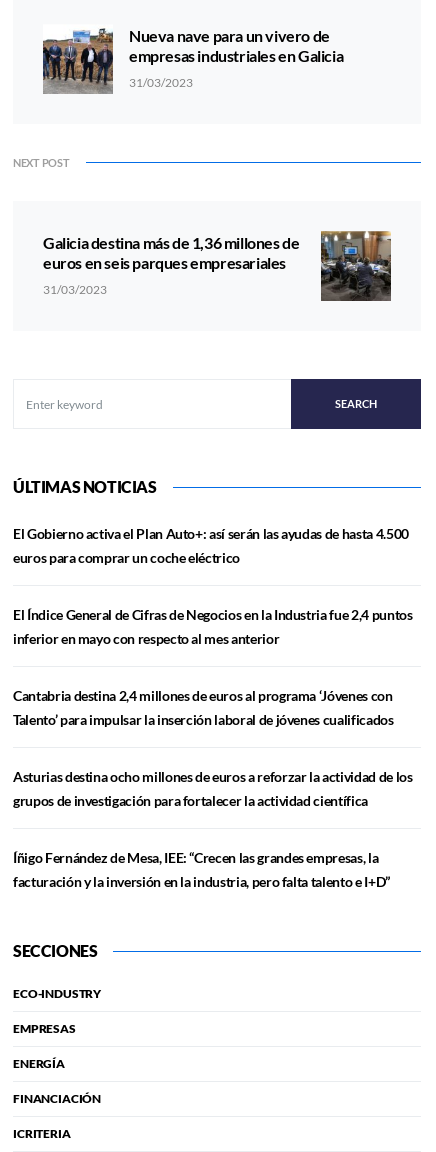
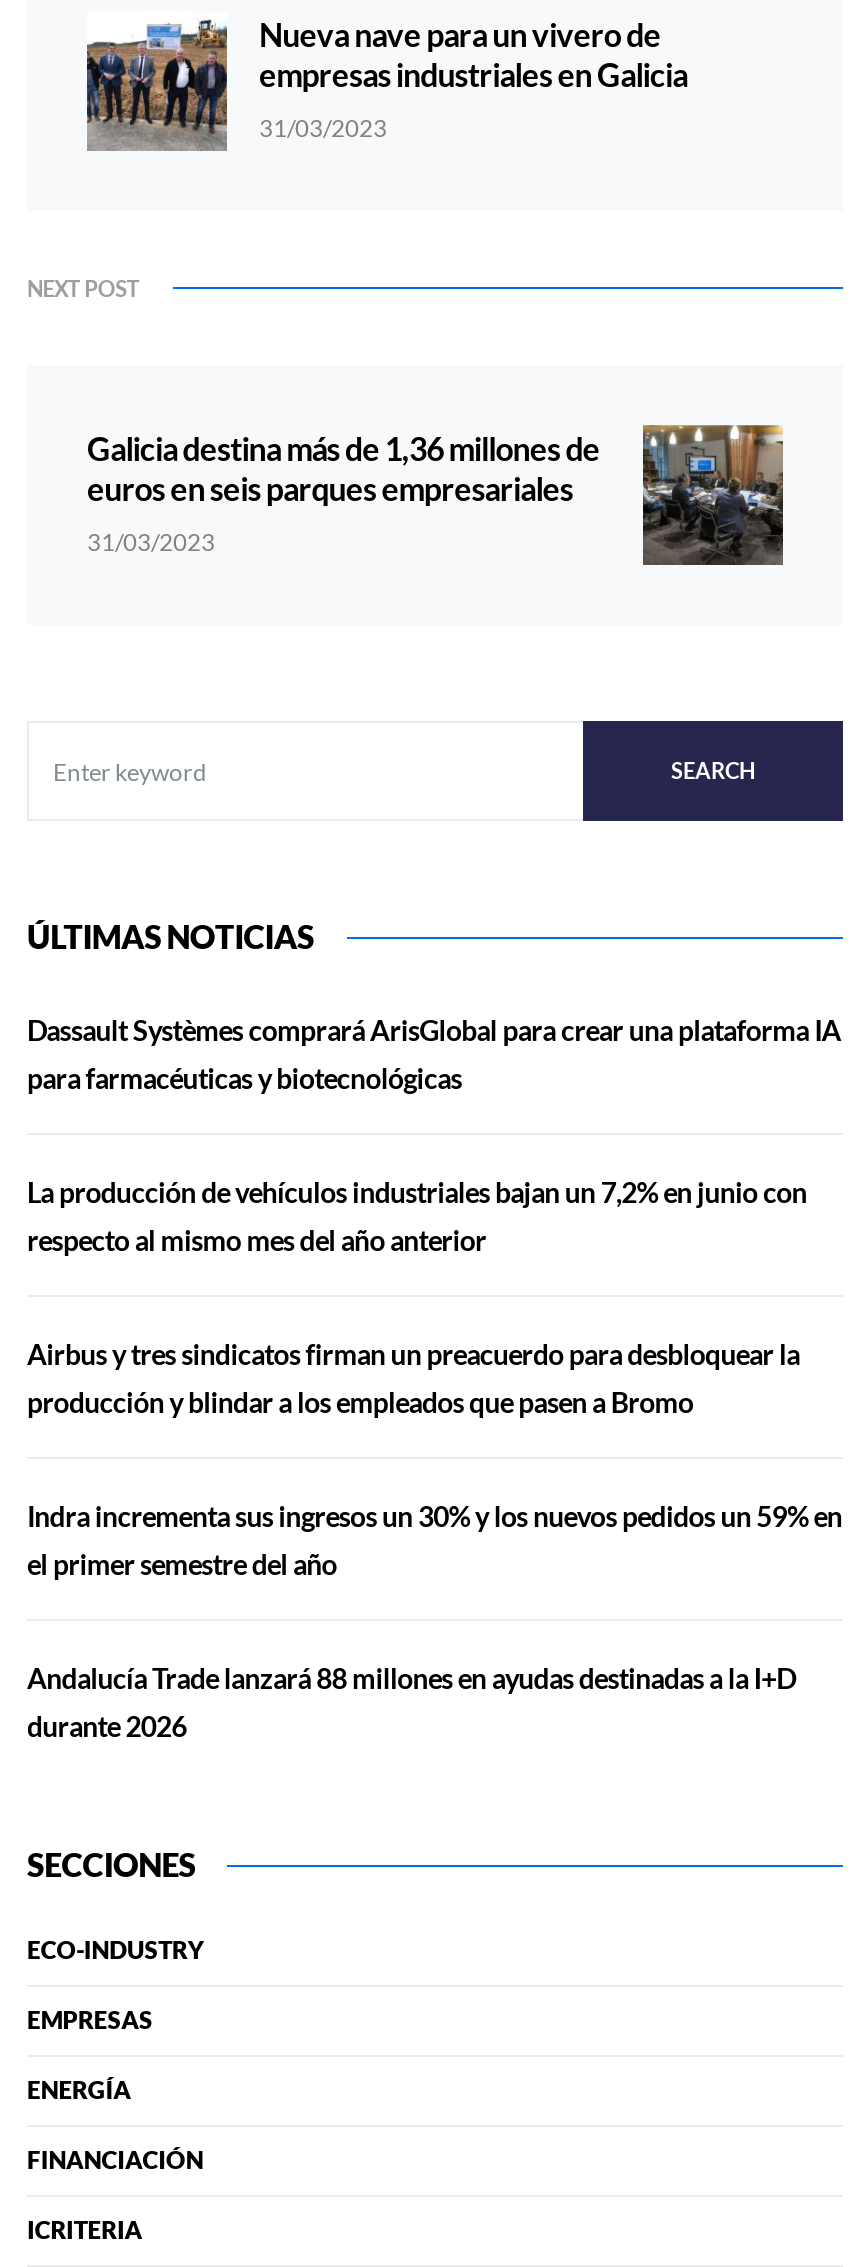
- El Gobierno activa el Plan Auto+: así serán las ayudas de hasta 4.500
- euros para comprar un coche eléctrico
+ Dassault Systèmes comprará ArisGlobal para crear una plataforma IA
+ para farmacéuticas y biotecnológicas

- El Índice General de Cifras de Negocios en la Industria fue 2,4 puntos
- inferior en mayo con respecto al mes anterior
+ La producción de vehículos industriales bajan un 7,2% en junio con
+ respecto al mismo mes del año anterior

- Cantabria destina 2,4 millones de euros al programa ‘Jóvenes con
- Talento’ para impulsar la inserción laboral de jóvenes cualificados
+ Airbus y tres sindicatos firman un preacuerdo para desbloquear la
+ producción y blindar a los empleados que pasen a Bromo

- Asturias destina ocho millones de euros a reforzar la actividad de los
- grupos de investigación para fortalecer la actividad científica
+ Indra incrementa sus ingresos un 30% y los nuevos pedidos un 59% en
+ el primer semestre del año

- Íñigo Fernández de Mesa, IEE: “Crecen las grandes empresas, la
- facturación y la inversión en la industria, pero falta talento e I+D”
+ Andalucía Trade lanzará 88 millones en ayudas destinadas a la I+D
+ durante 2026
